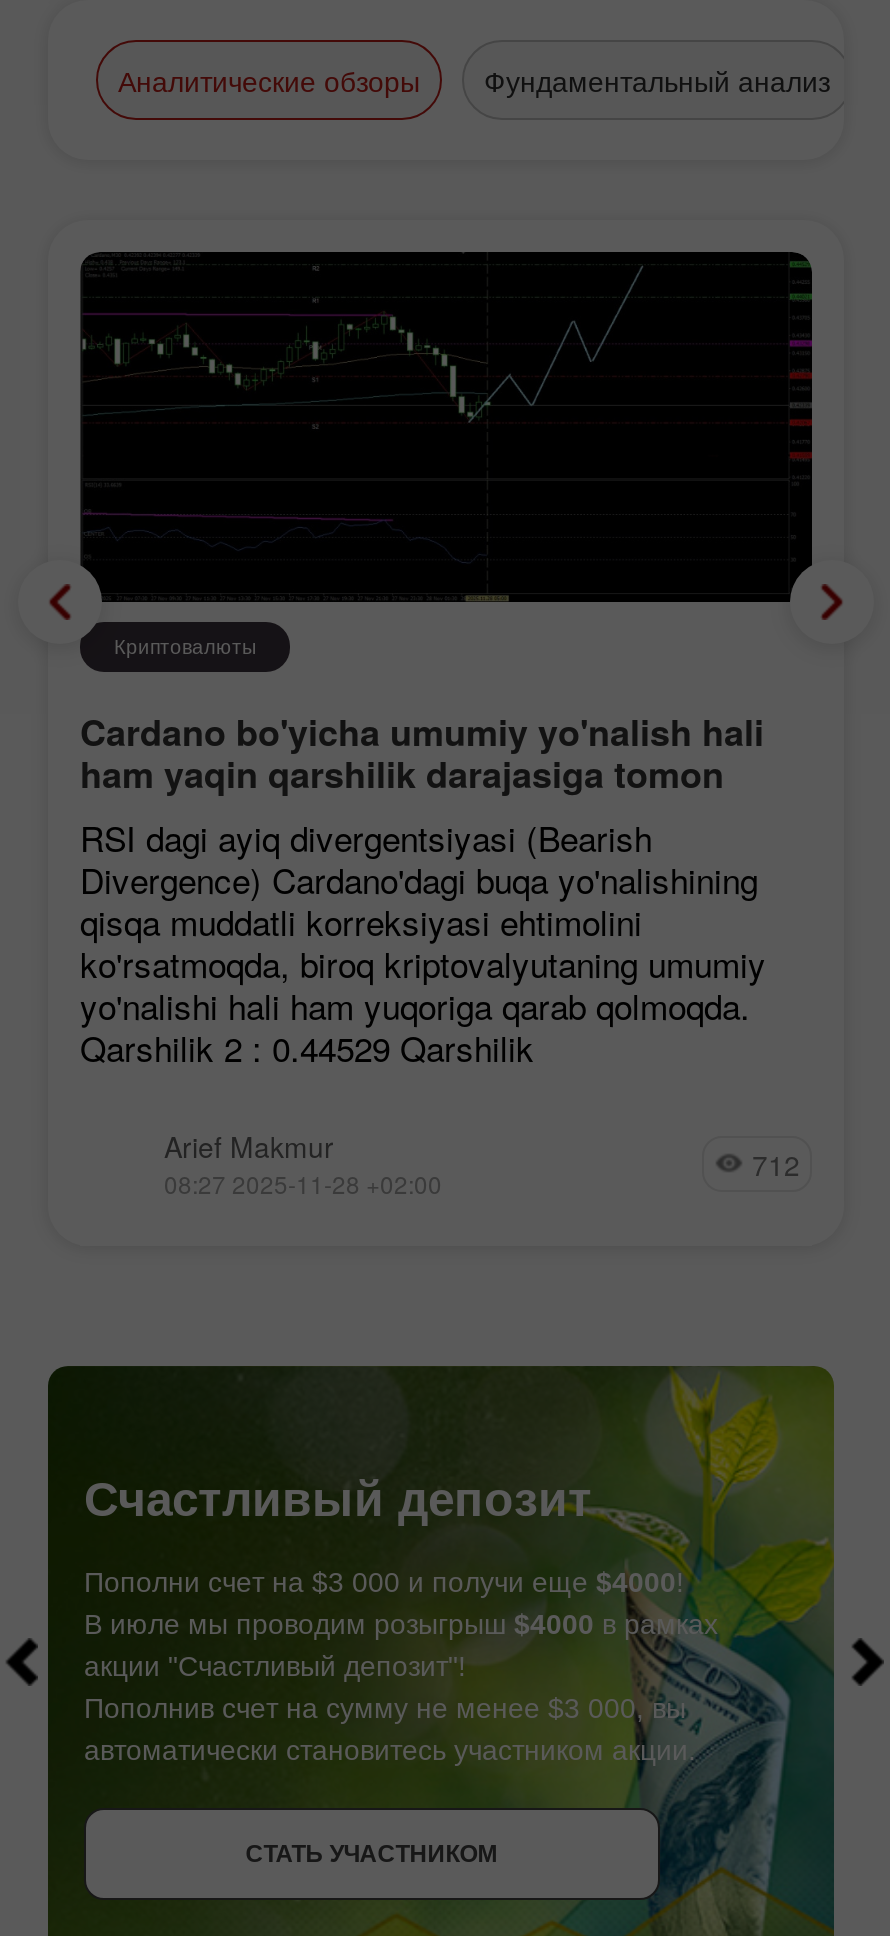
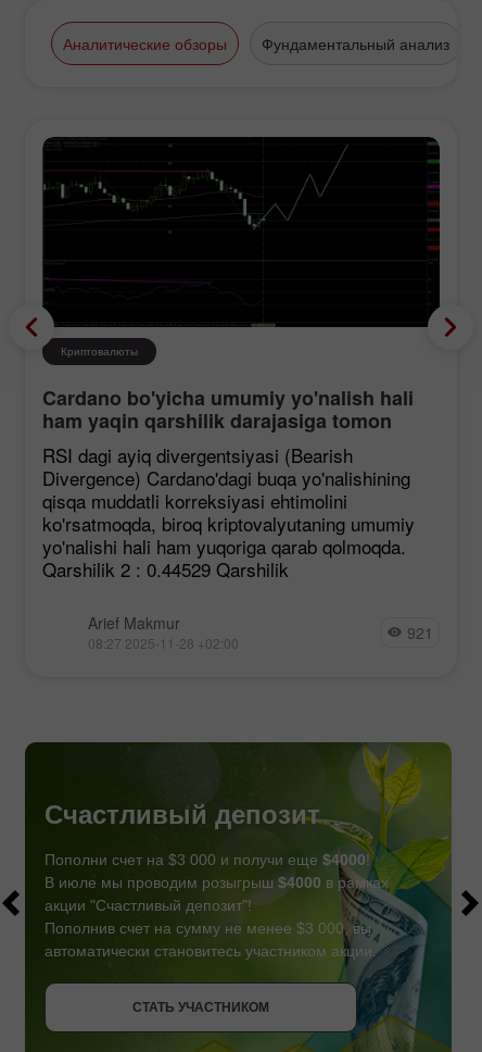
- 712
+ 921
